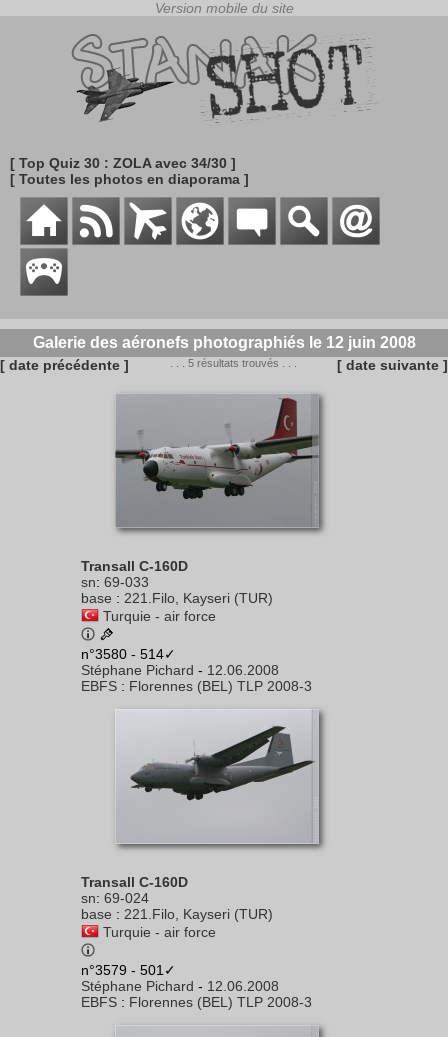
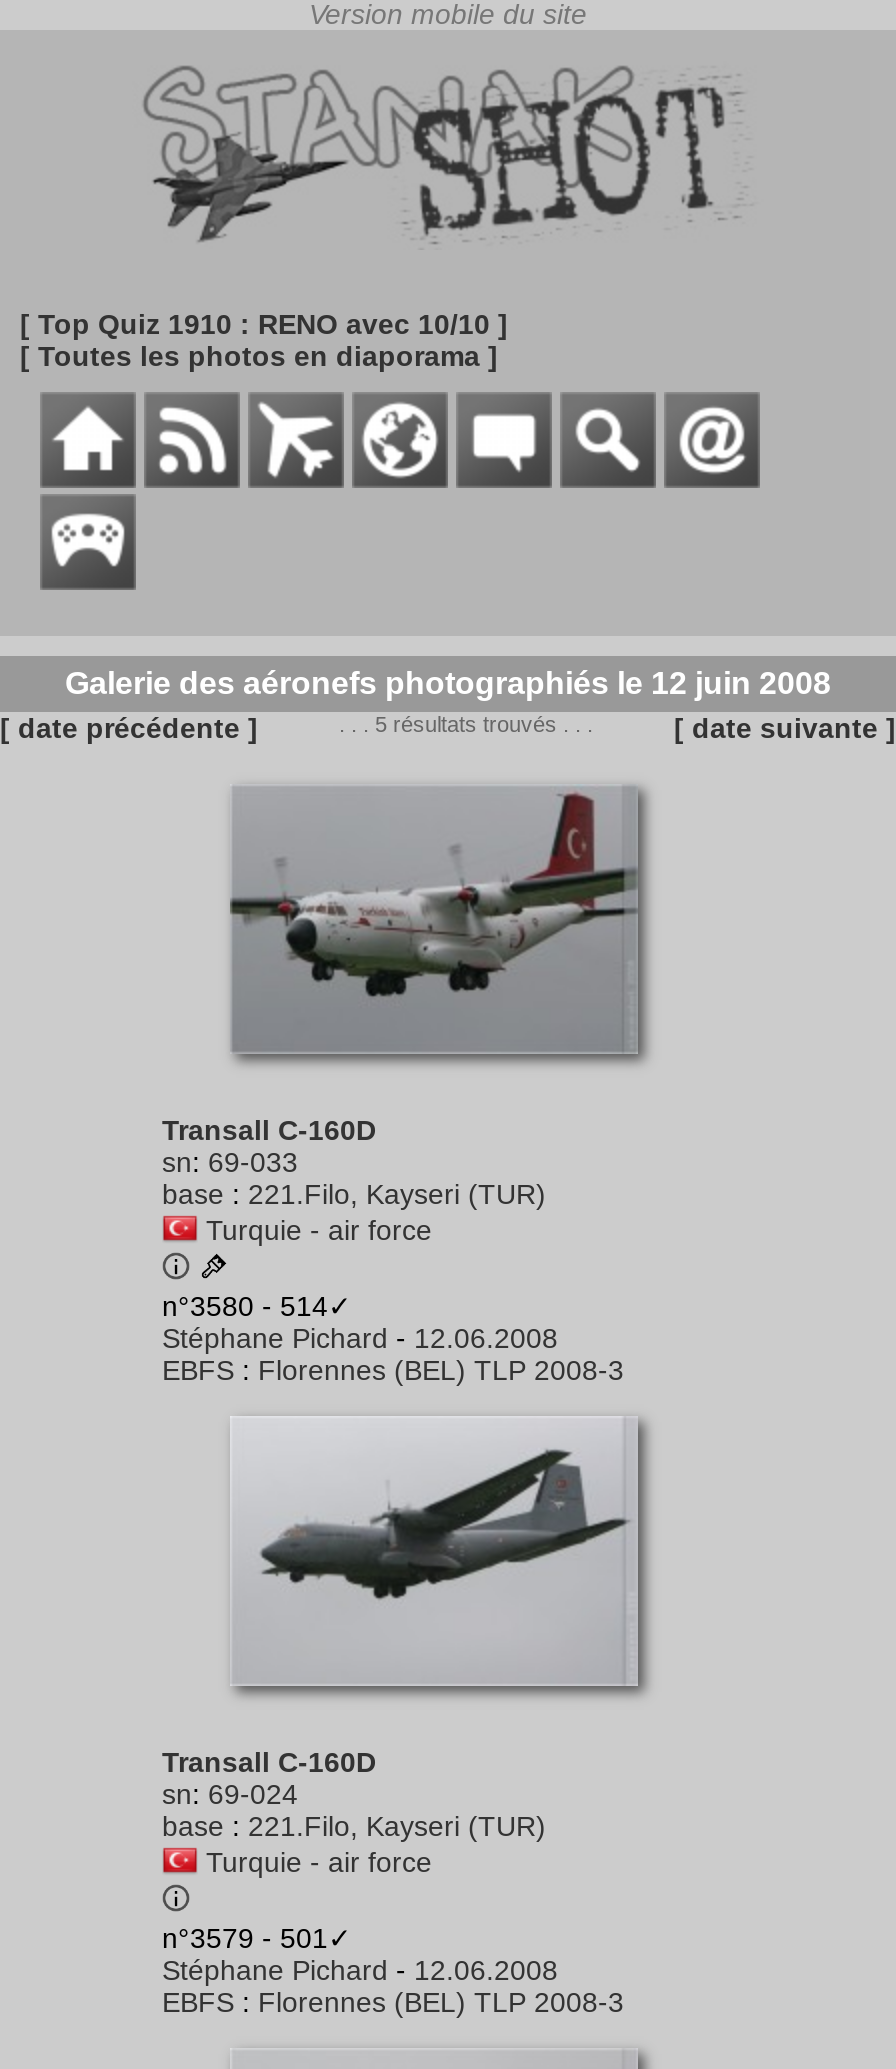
- [ Top Quiz 30 : ZOLA avec 34/30 ]
+ [ Top Quiz 1910 : RENO avec 10/10 ]
